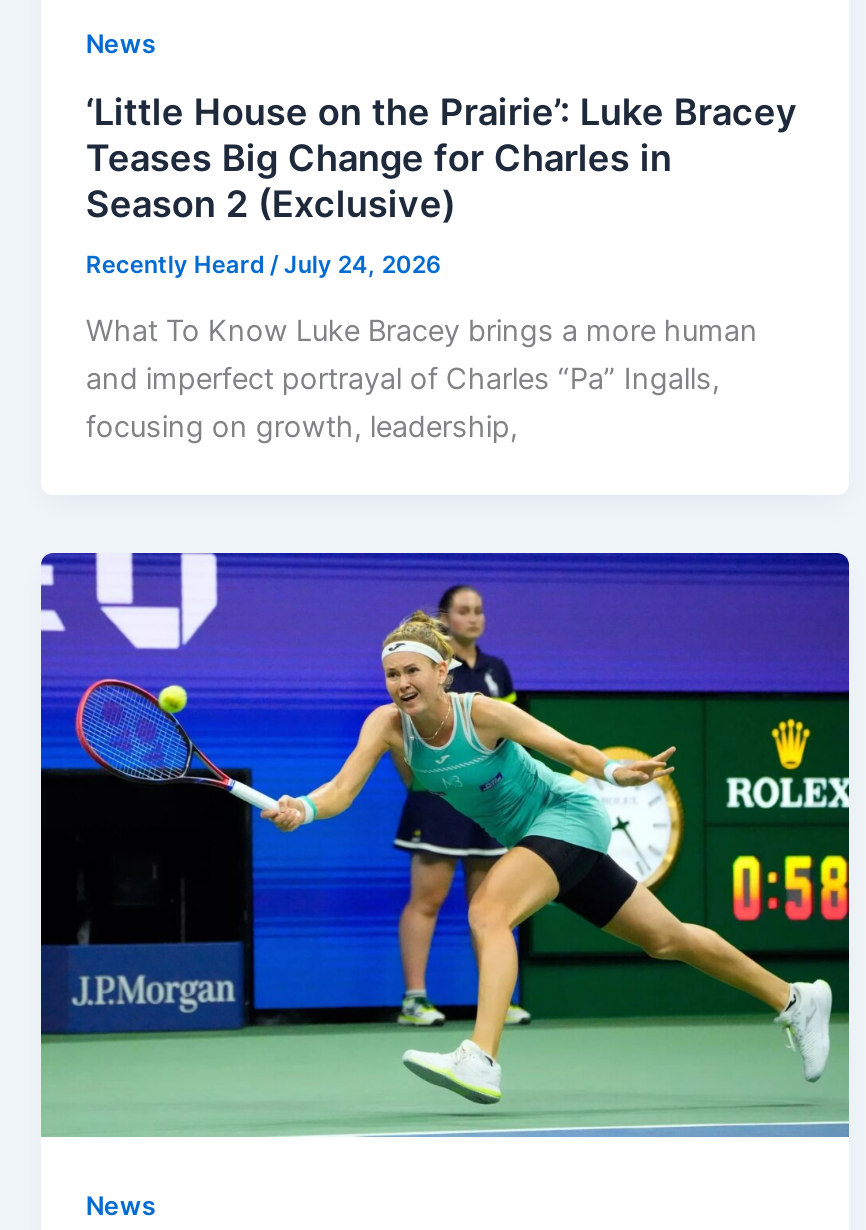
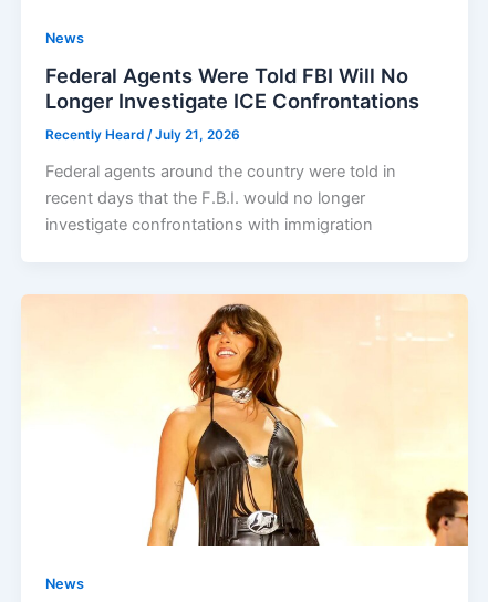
- ‘Little House on the Prairie’: Luke Bracey
- Teases Big Change for Charles in
- Season 2 (Exclusive)
+ Federal Agents Were Told FBI Will No
+ Longer Investigate ICE Confrontations

- Recently Heard / July 24, 2026
+ Recently Heard / July 21, 2026

- What To Know Luke Bracey brings a more human
- and imperfect portrayal of Charles “Pa” Ingalls,
- focusing on growth, leadership,
+ Federal agents around the country were told in
+ recent days that the F.B.I. would no longer
+ investigate confrontations with immigration

- [image]
+ [image]
